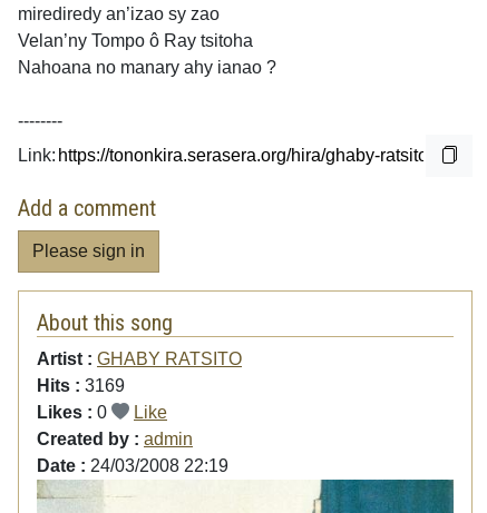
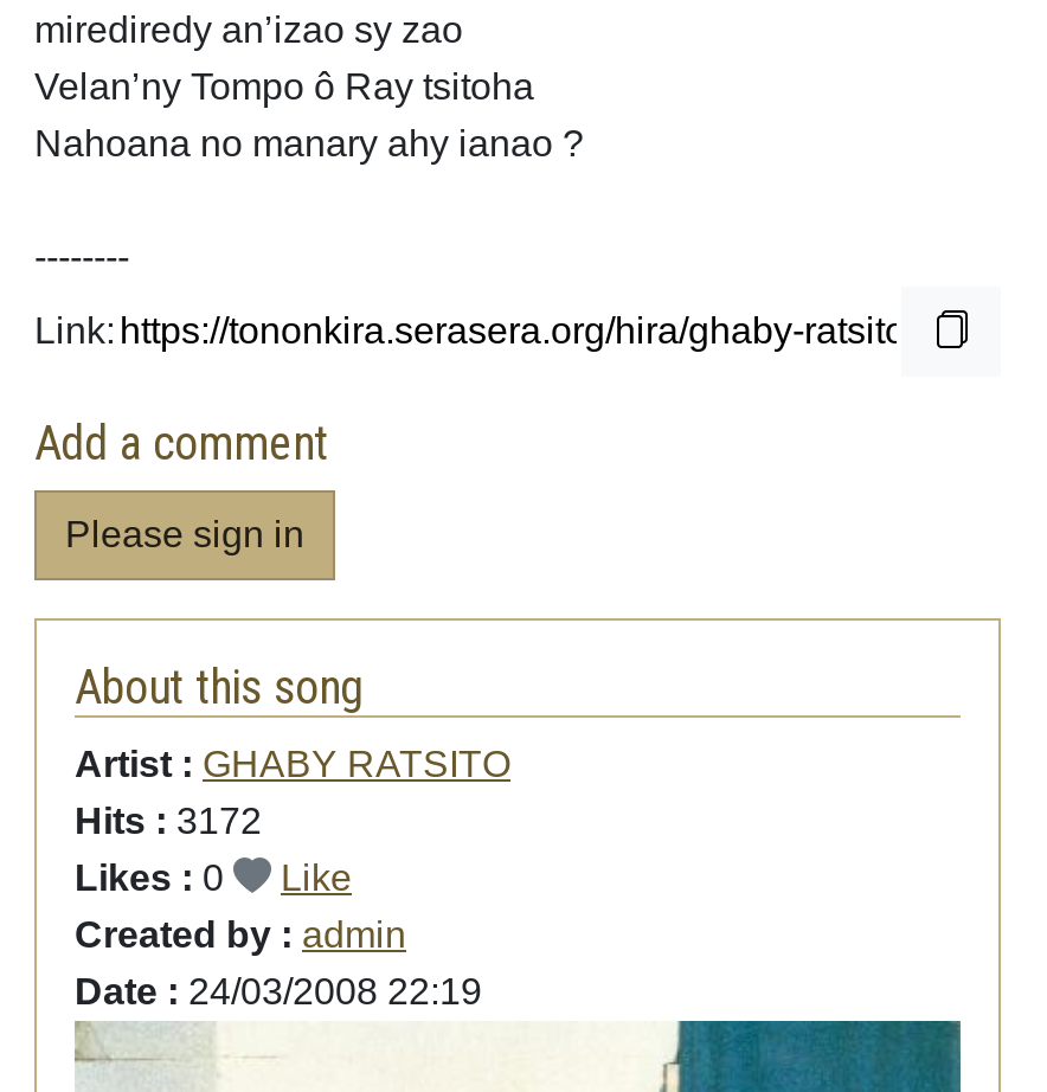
- Hits : 3169
+ Hits : 3172
